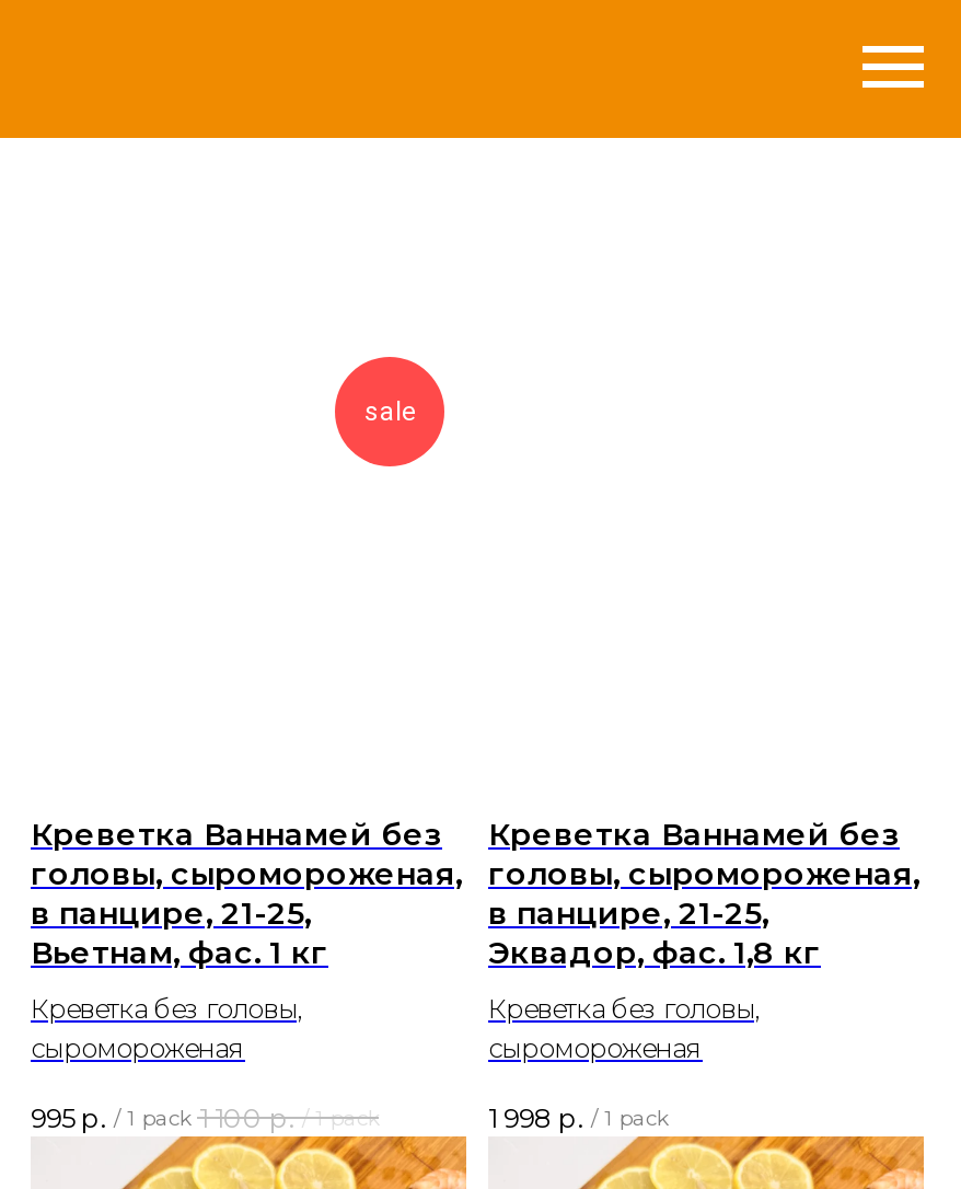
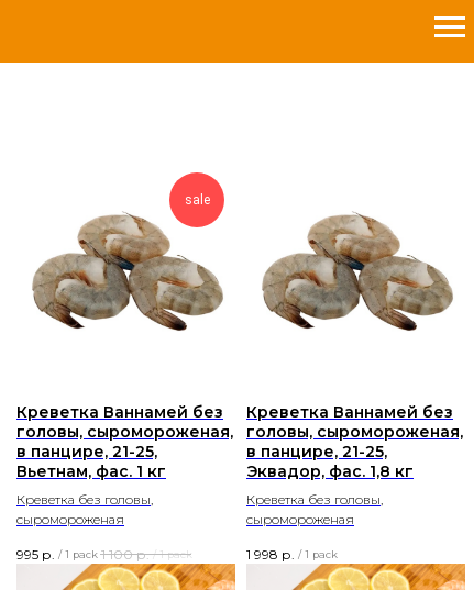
+ [image]

+ [image]
